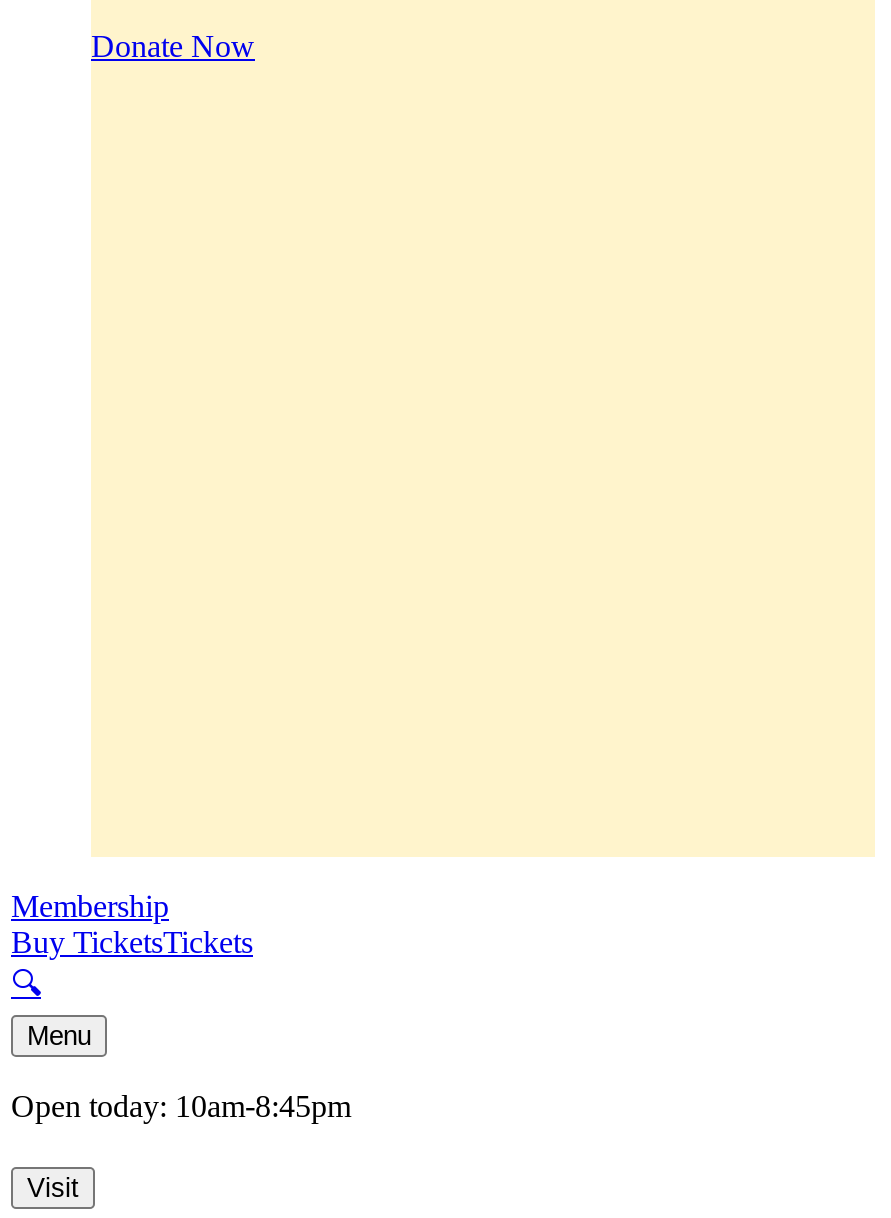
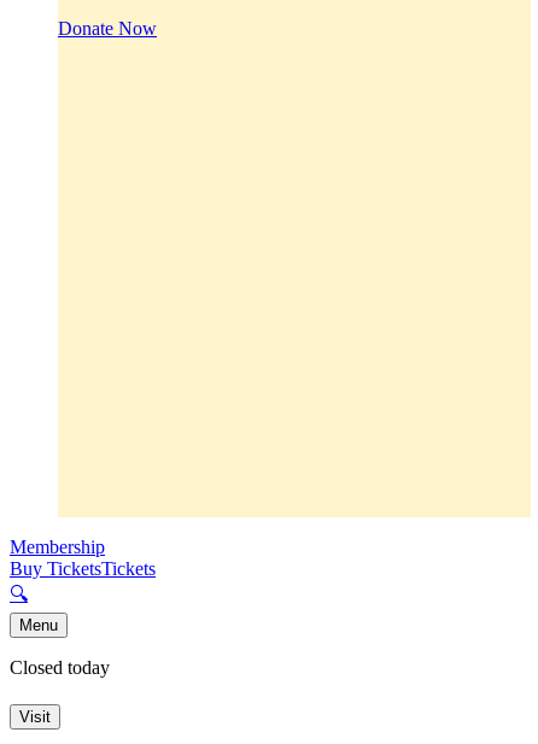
- Open today: 10am-8:45pm
+ Closed today
